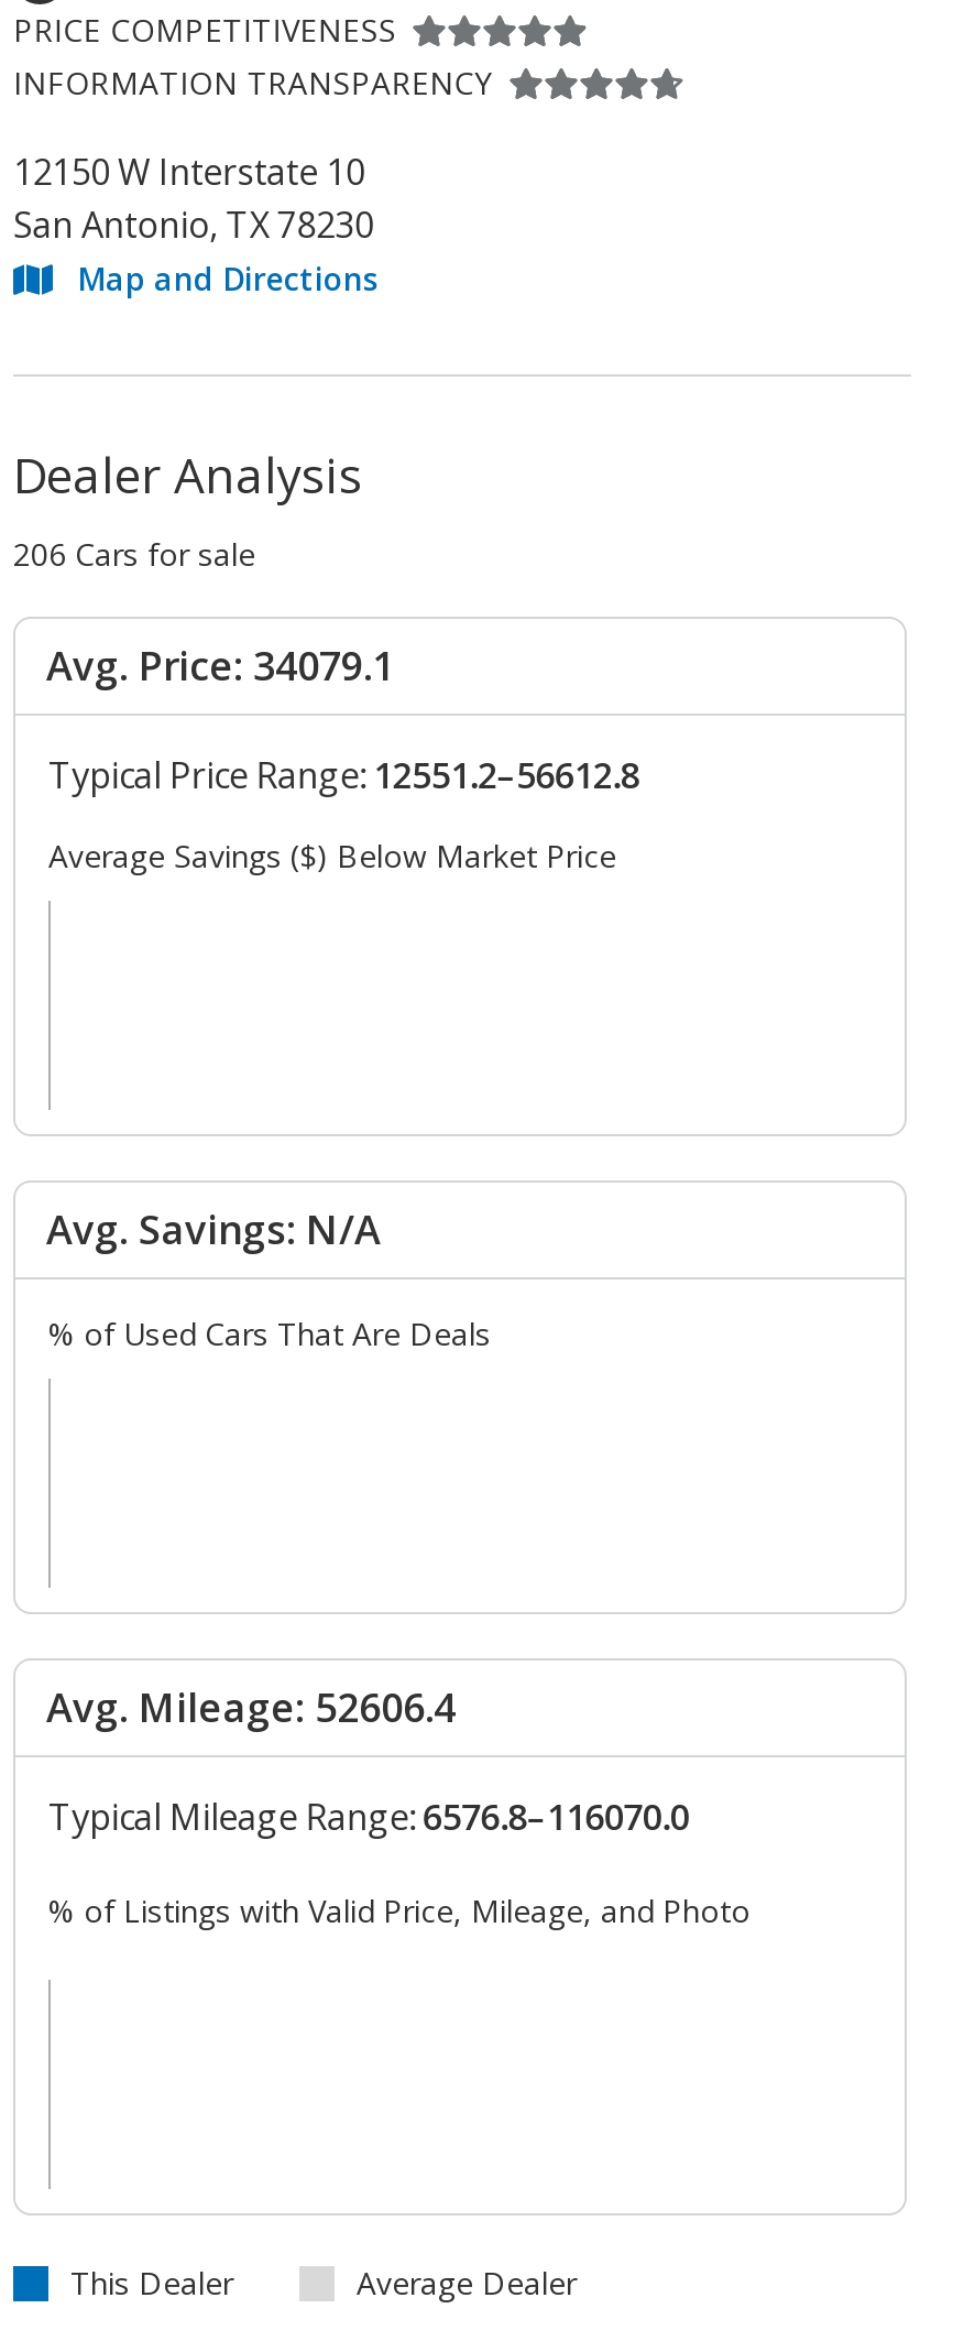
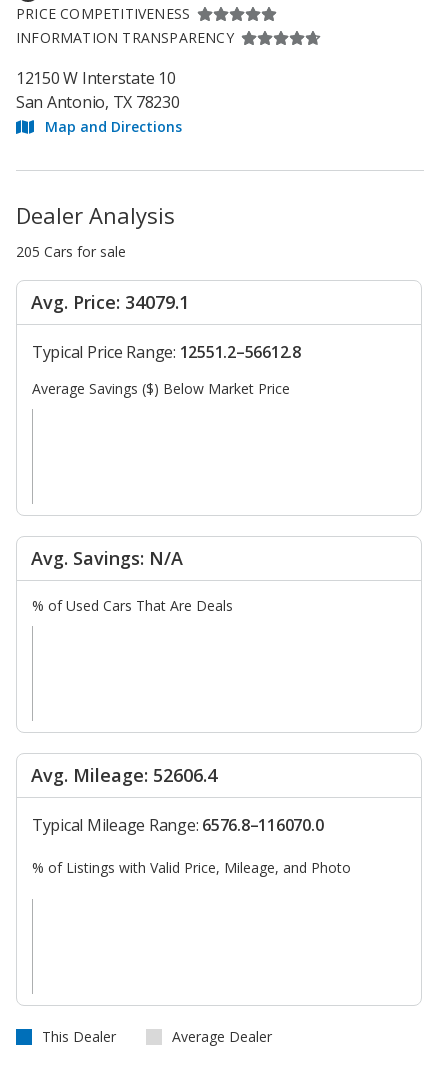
- 206 Cars for sale
+ 205 Cars for sale
